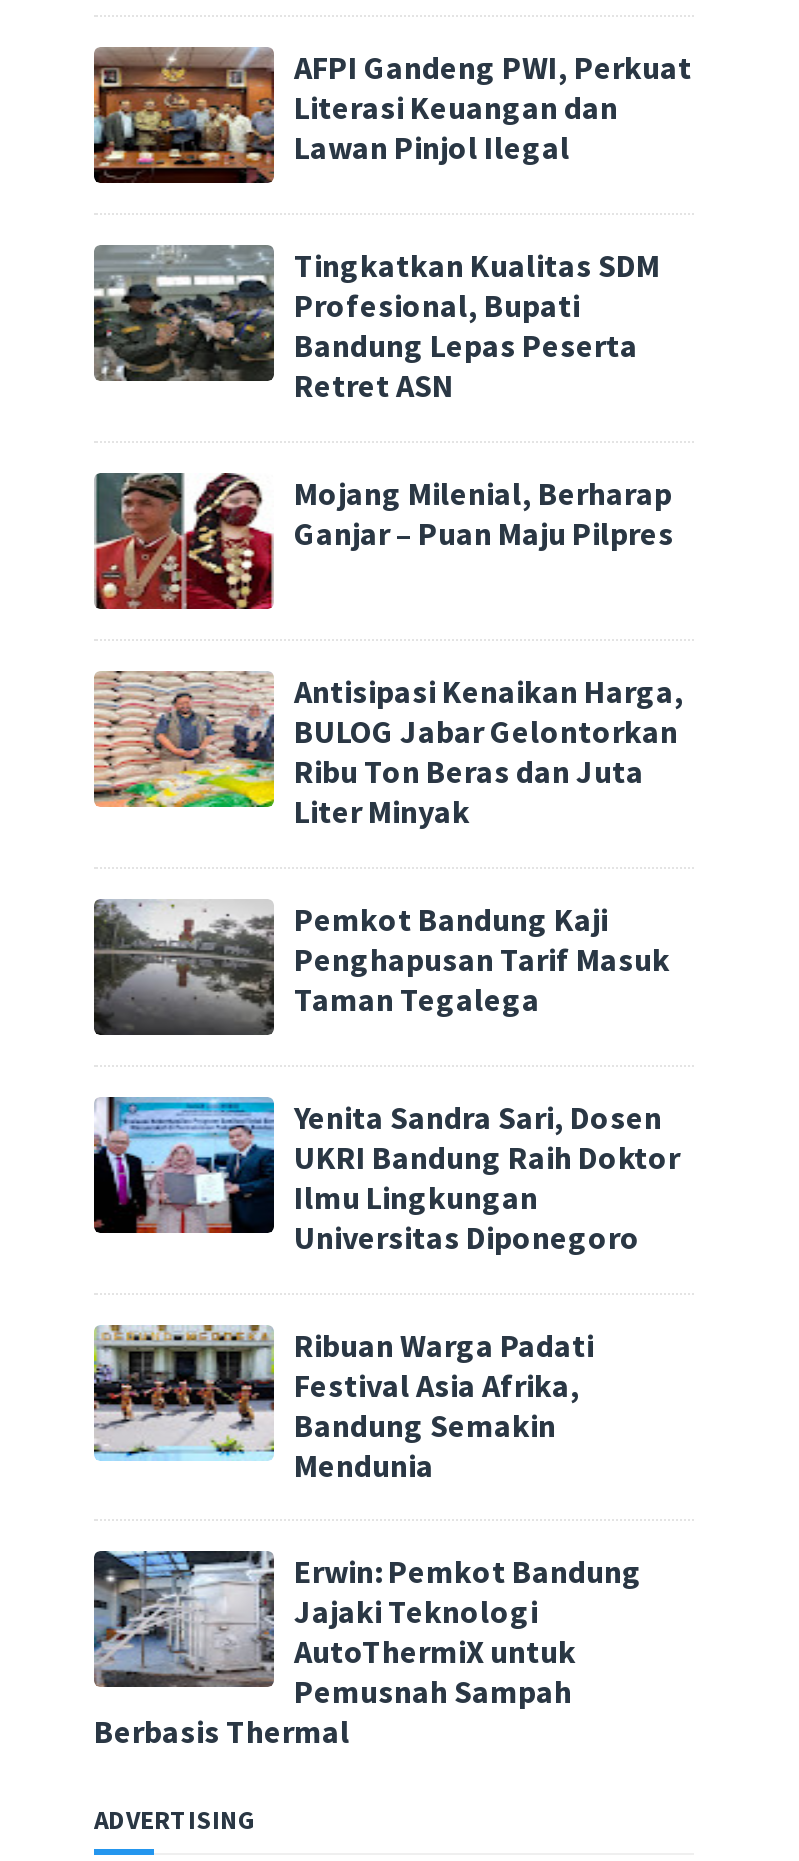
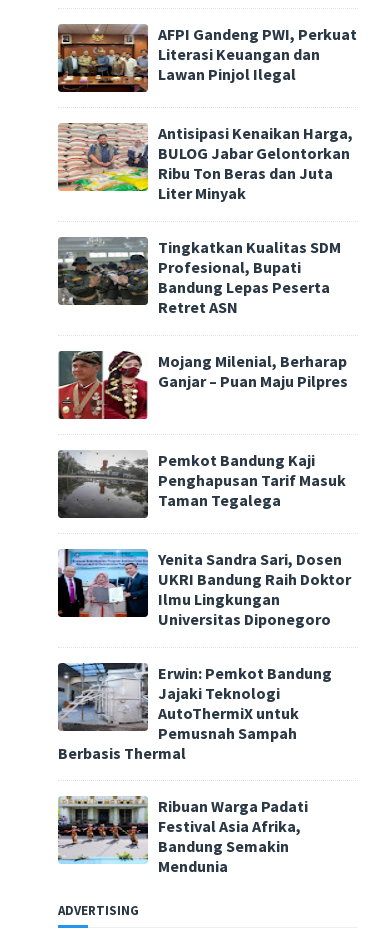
moved down: [image] | Tingkatkan Kualitas SDM | Profesional, Bupati | Bandung Lepas Peserta | Retret ASN | Mojang Milenial, Berharap | Ganjar – Puan Maju Pilpres

moved up: [image] | Antisipasi Kenaikan Harga, | BULOG Jabar Gelontorkan | Ribu Ton Beras dan Juta | Liter Minyak

moved down: [image] | Ribuan Warga Padati | Festival Asia Afrika, | Bandung Semakin | Mendunia

moved up: [image] | Erwin: Pemkot Bandung | Jajaki Teknologi | AutoThermiX untuk | Pemusnah Sampah | Berbasis Thermal
